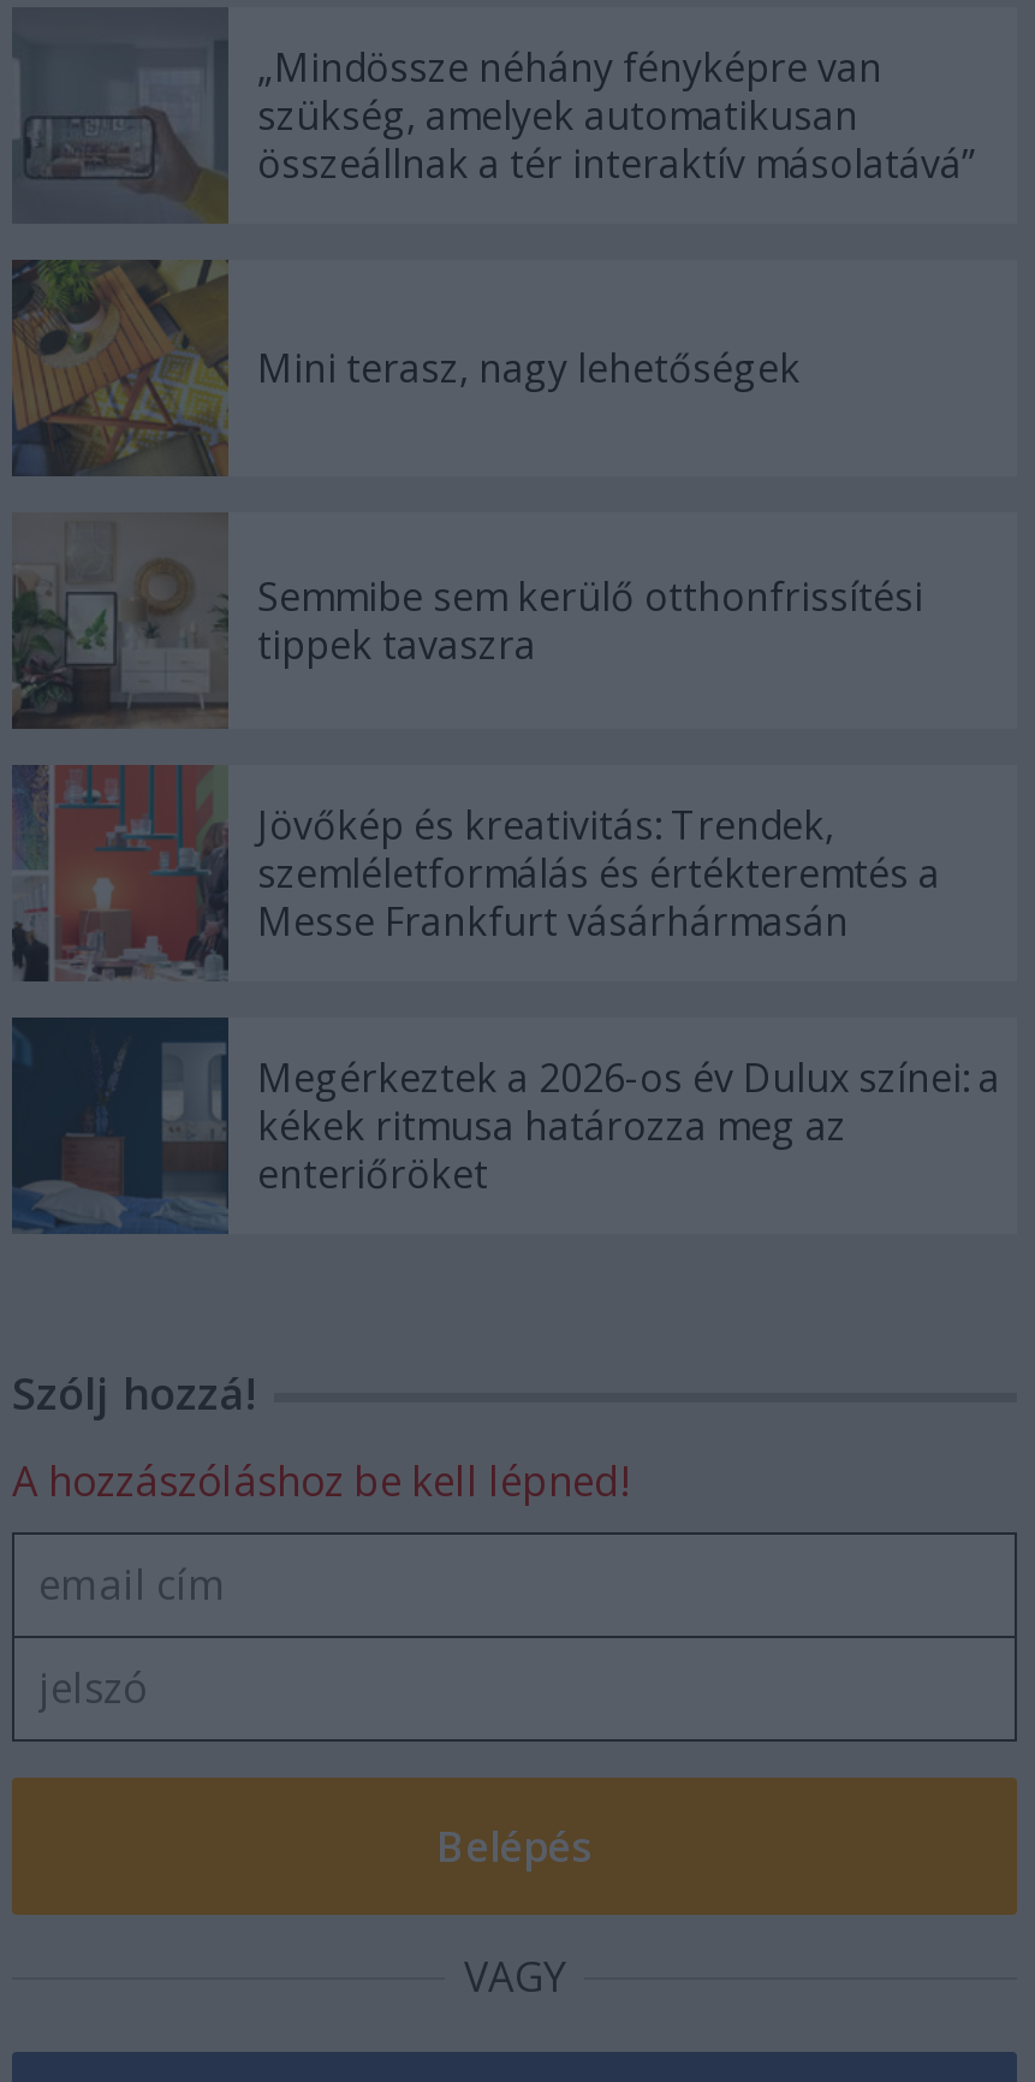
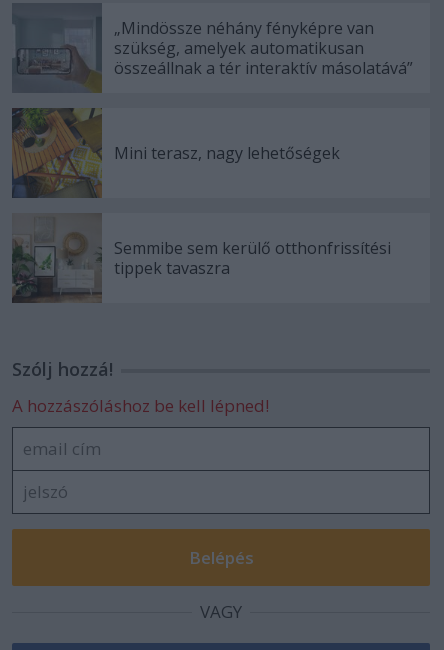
- [image]
- Jövőkép és kreativitás: Trendek,
- szemléletformálás és értékteremtés a
- Messe Frankfurt vásárhármasán
- Megérkeztek a 2026-os év Dulux színei: a
- kékek ritmusa határozza meg az
- enteriőröket

- [image]
